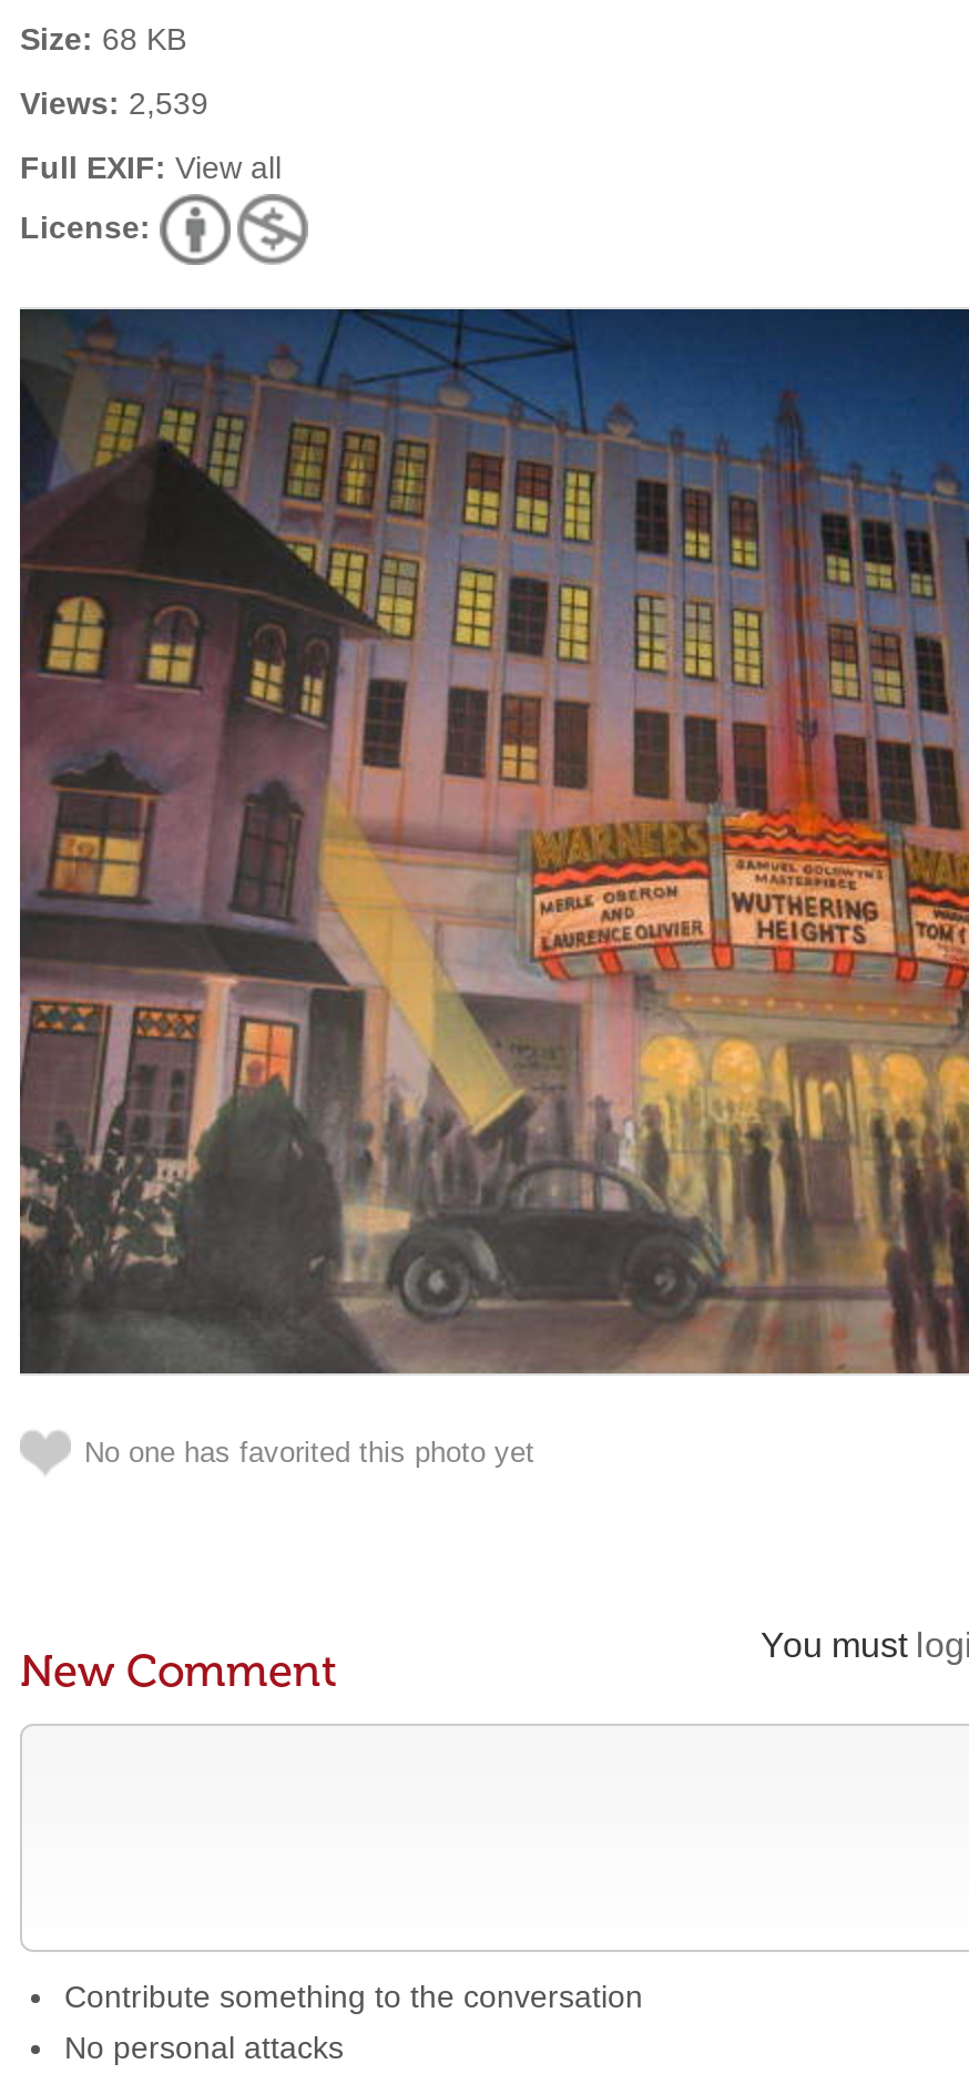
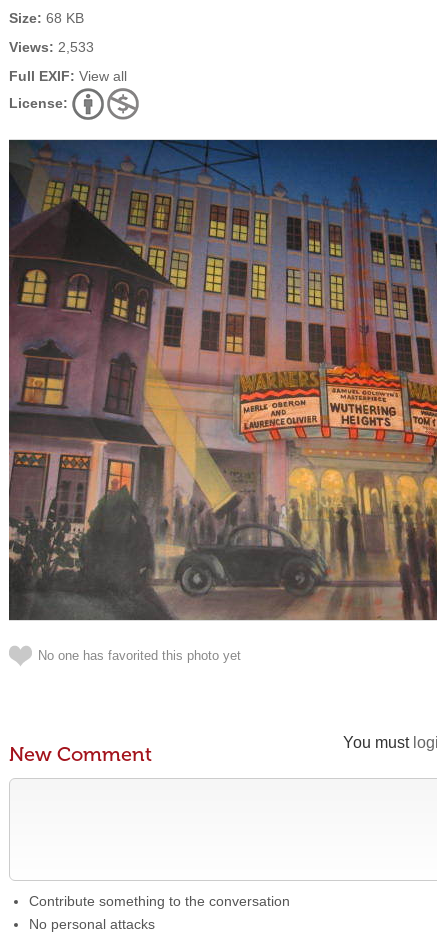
- Views: 2,539
+ Views: 2,533
